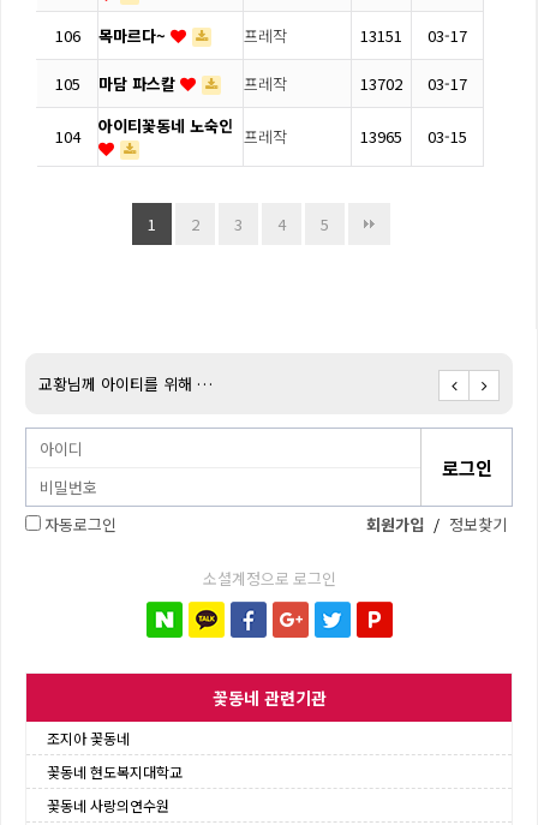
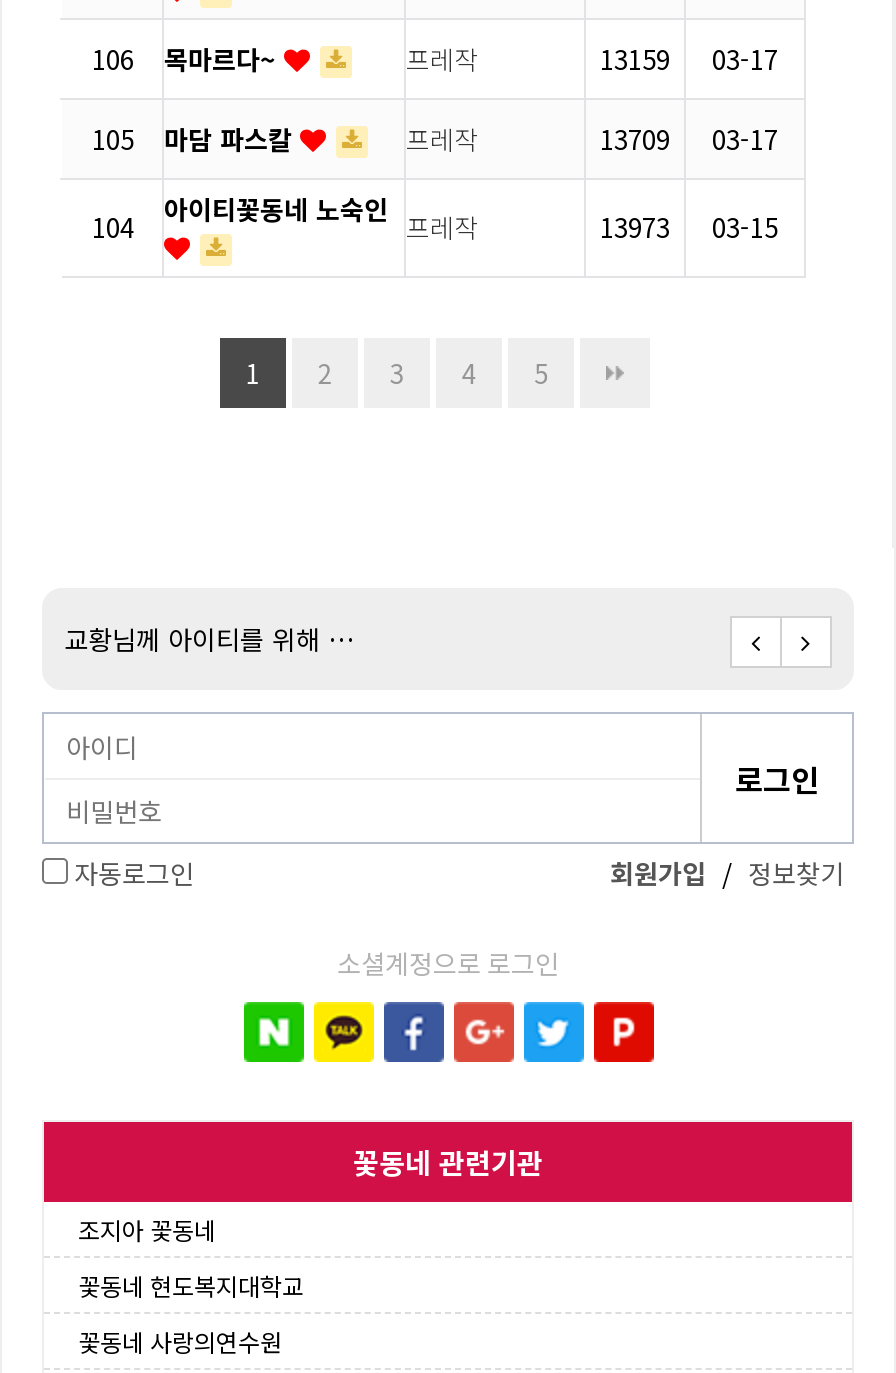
- 13151 03-17
+ 13159 03-17

- 13702 03-17
+ 13709 03-17

- 13965 03-15
+ 13973 03-15
